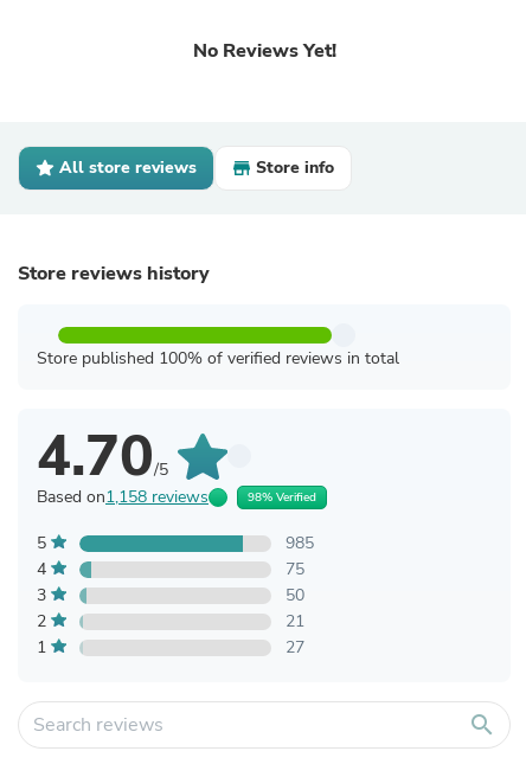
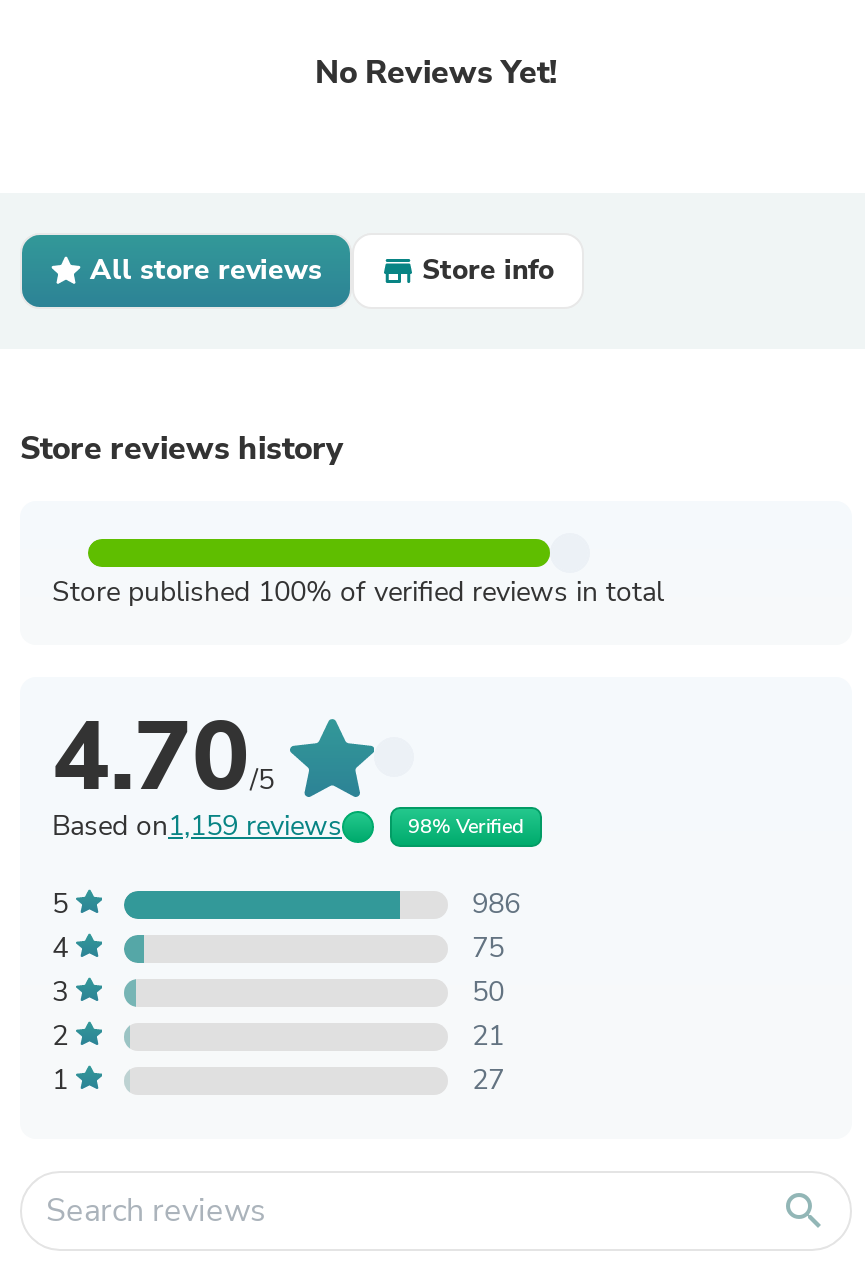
- Based on1,158 reviews
+ Based on1,159 reviews

- 985
+ 986
